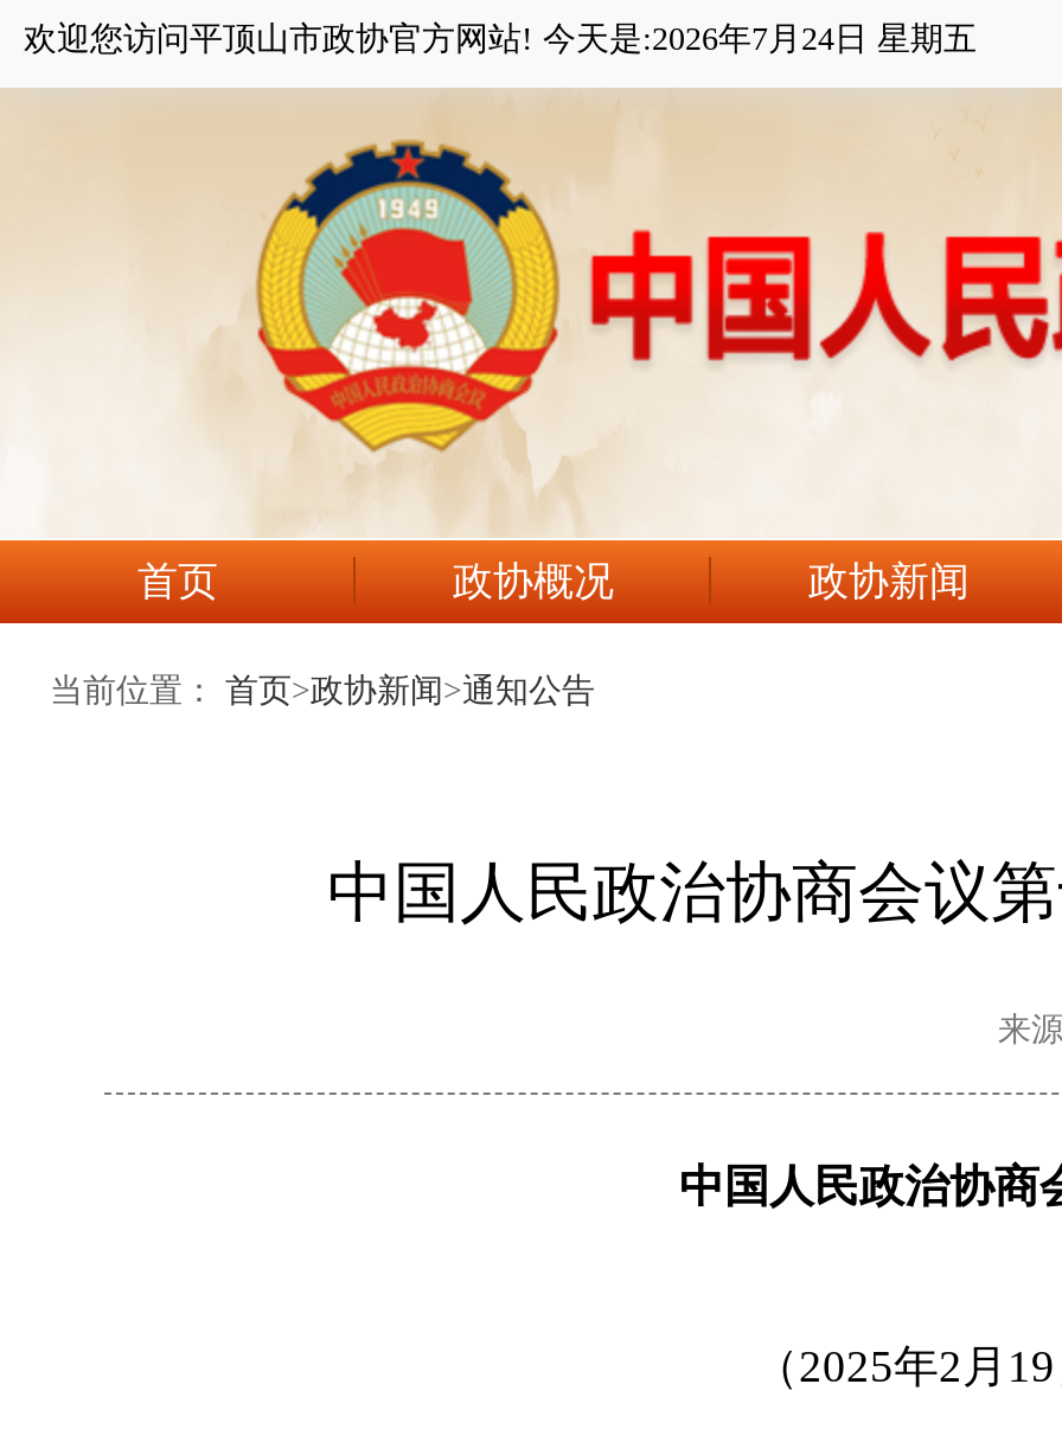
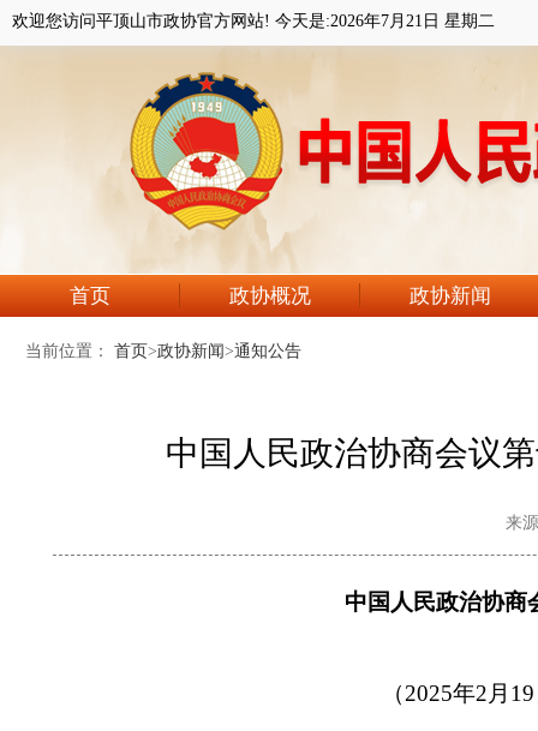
- 欢迎您访问平顶山市政协官方网站! 今天是:2026年7月24日 星期五
+ 欢迎您访问平顶山市政协官方网站! 今天是:2026年7月21日 星期二
